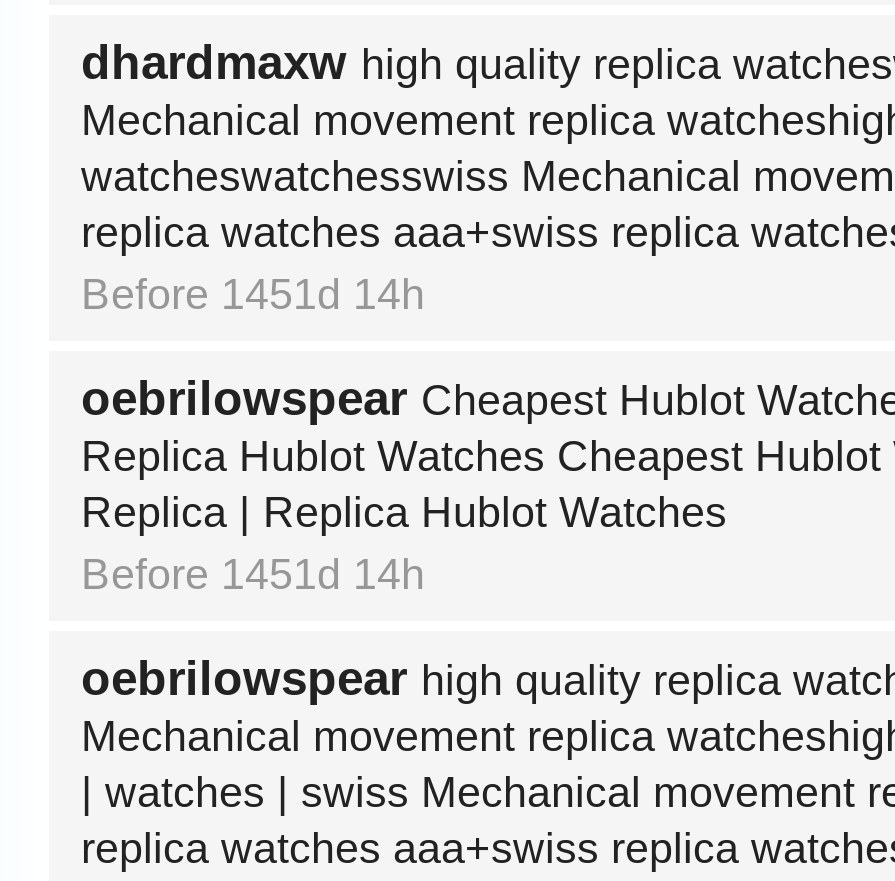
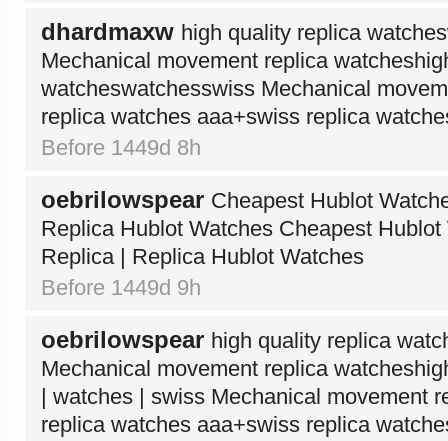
- Before 1451d 14h
+ Before 1449d 8h

- Before 1451d 14h
+ Before 1449d 9h
